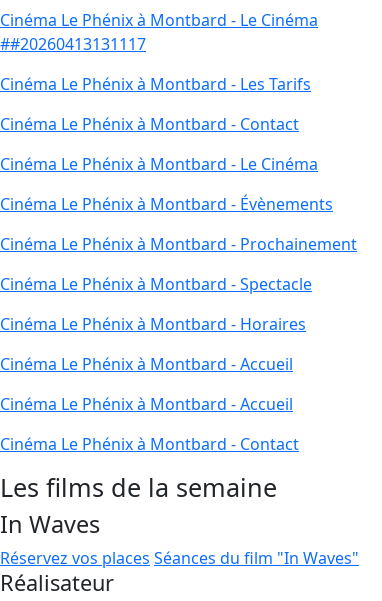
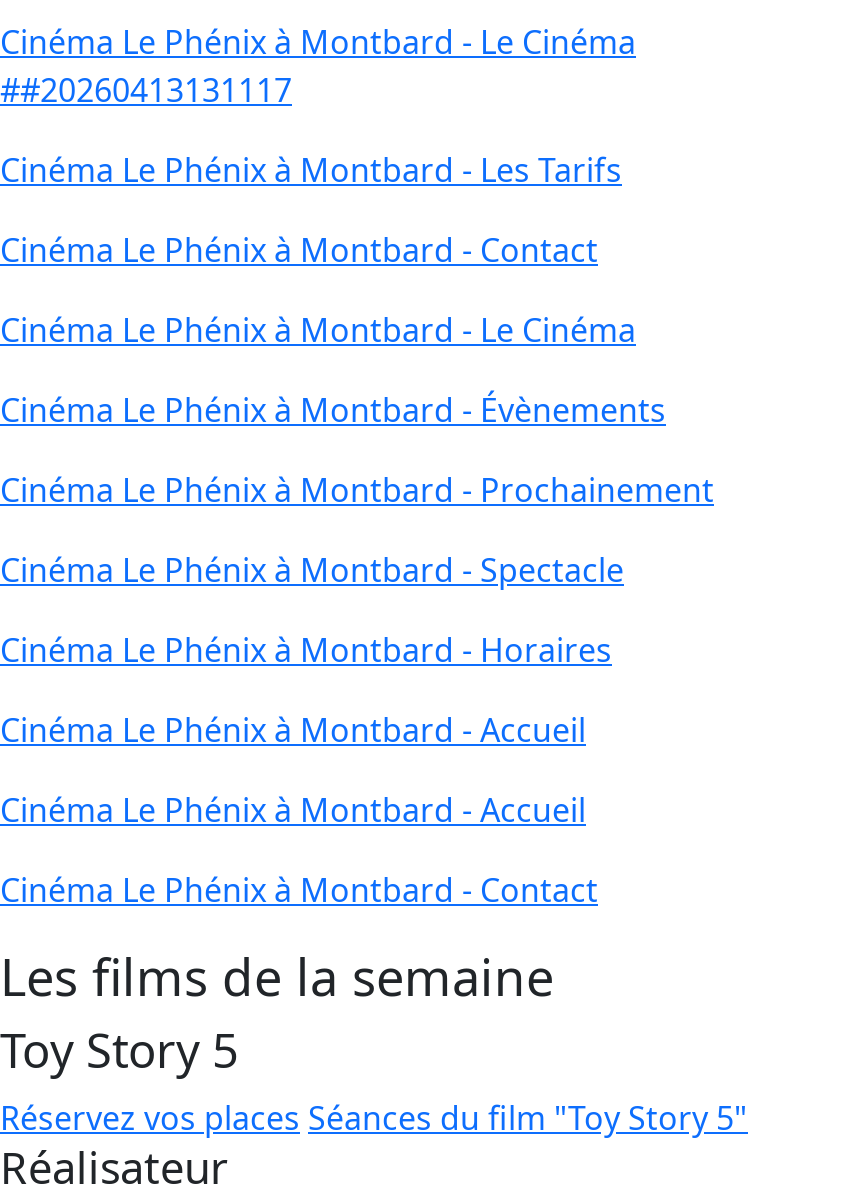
- In Waves
- Réservez vos places Séances du film "In Waves"
+ Toy Story 5
+ Réservez vos places Séances du film "Toy Story 5"
